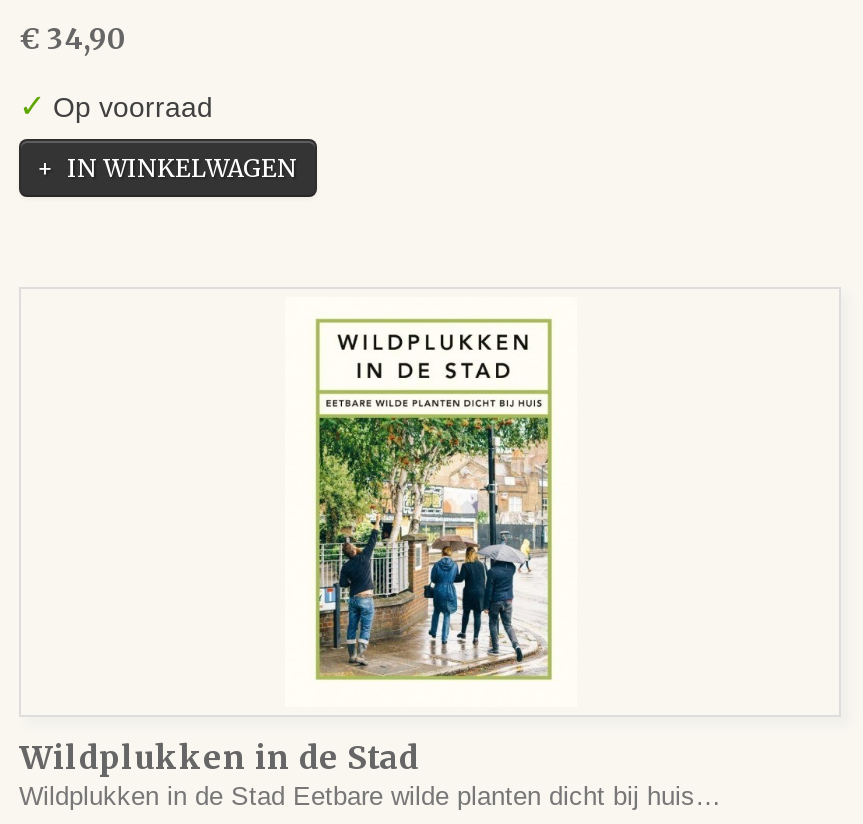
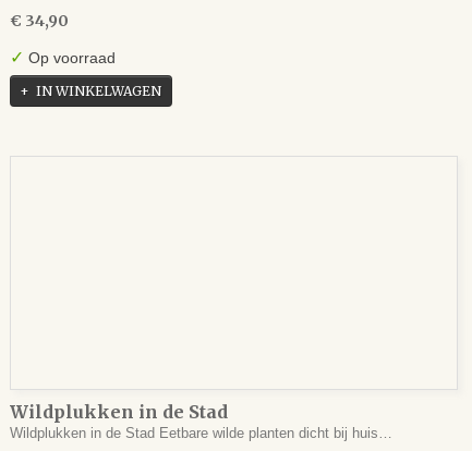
- [image]
